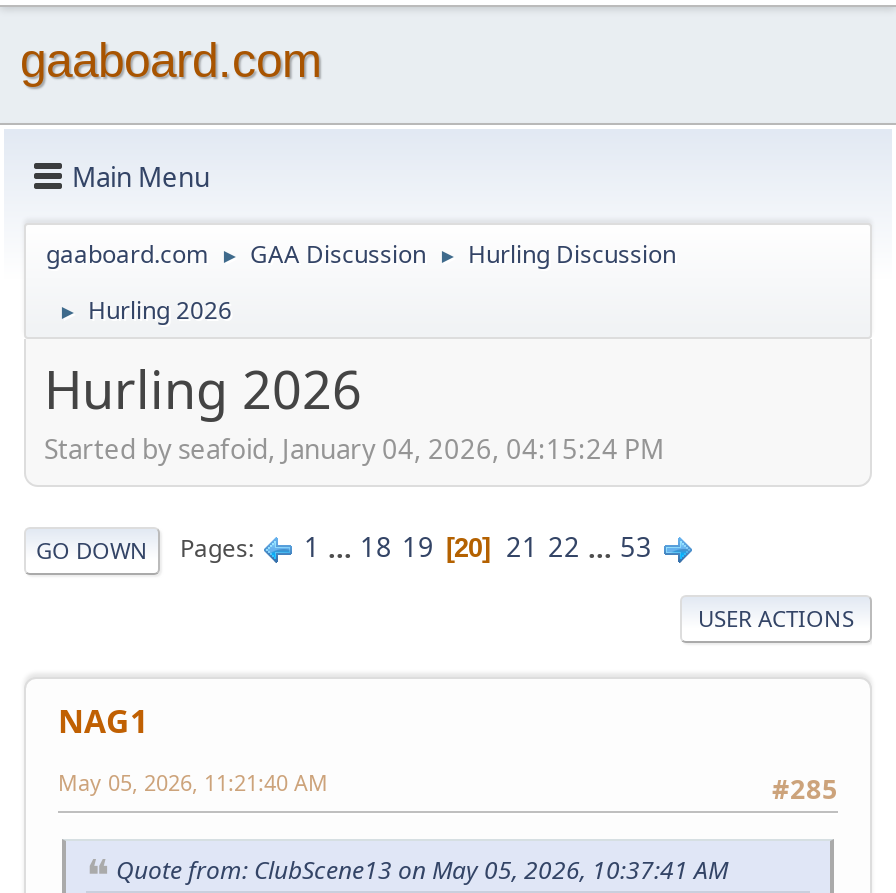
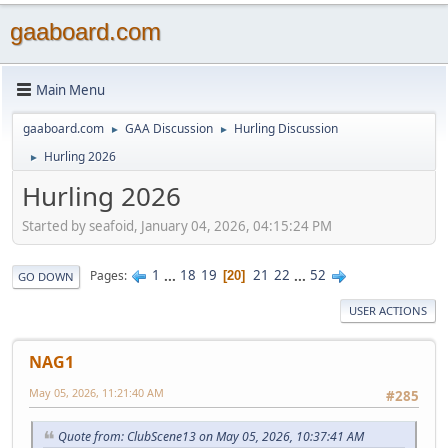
- GO DOWN Pages 1 ... 18 19 20 21 22 ... 53
+ GO DOWN Pages 1 ... 18 19 20 21 22 ... 52
